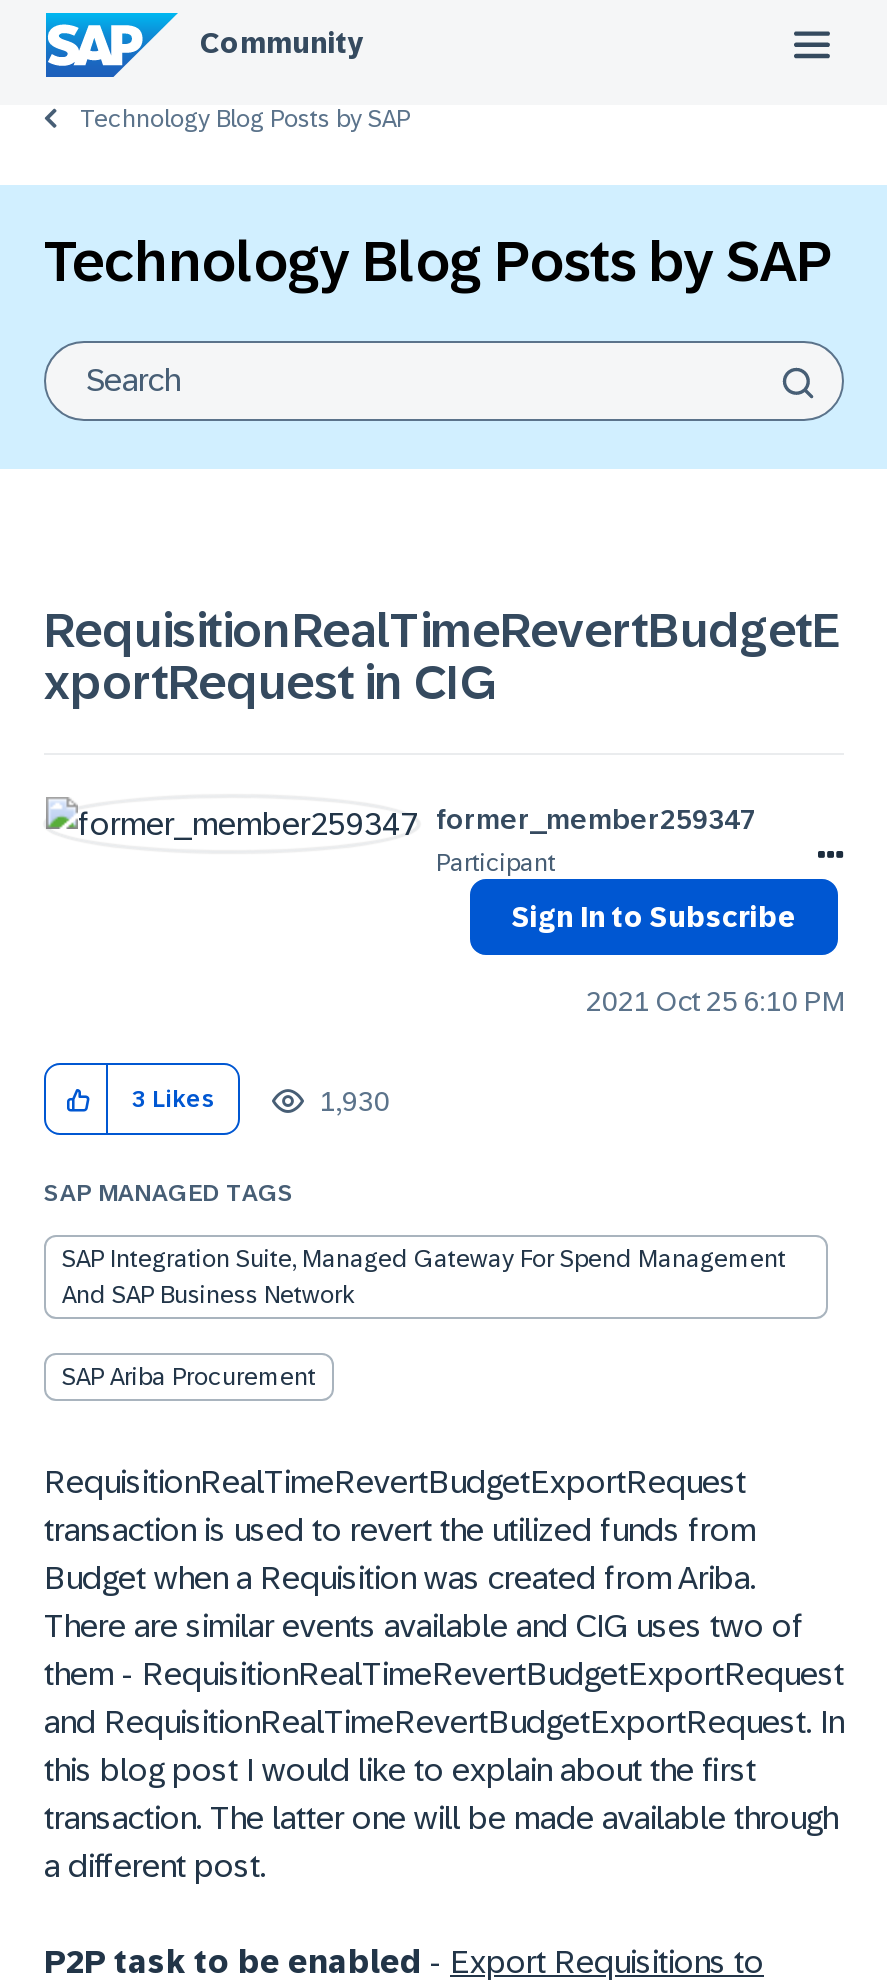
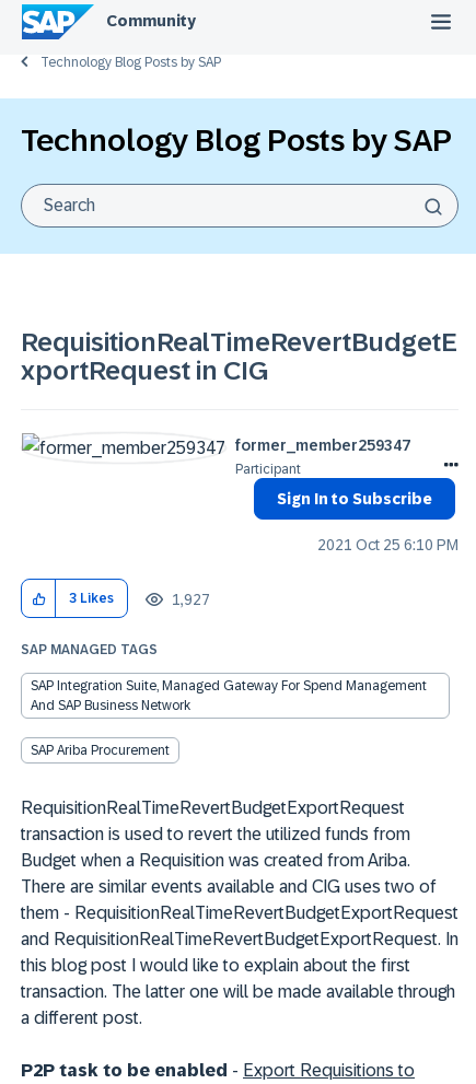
- 1,930
+ 1,927
